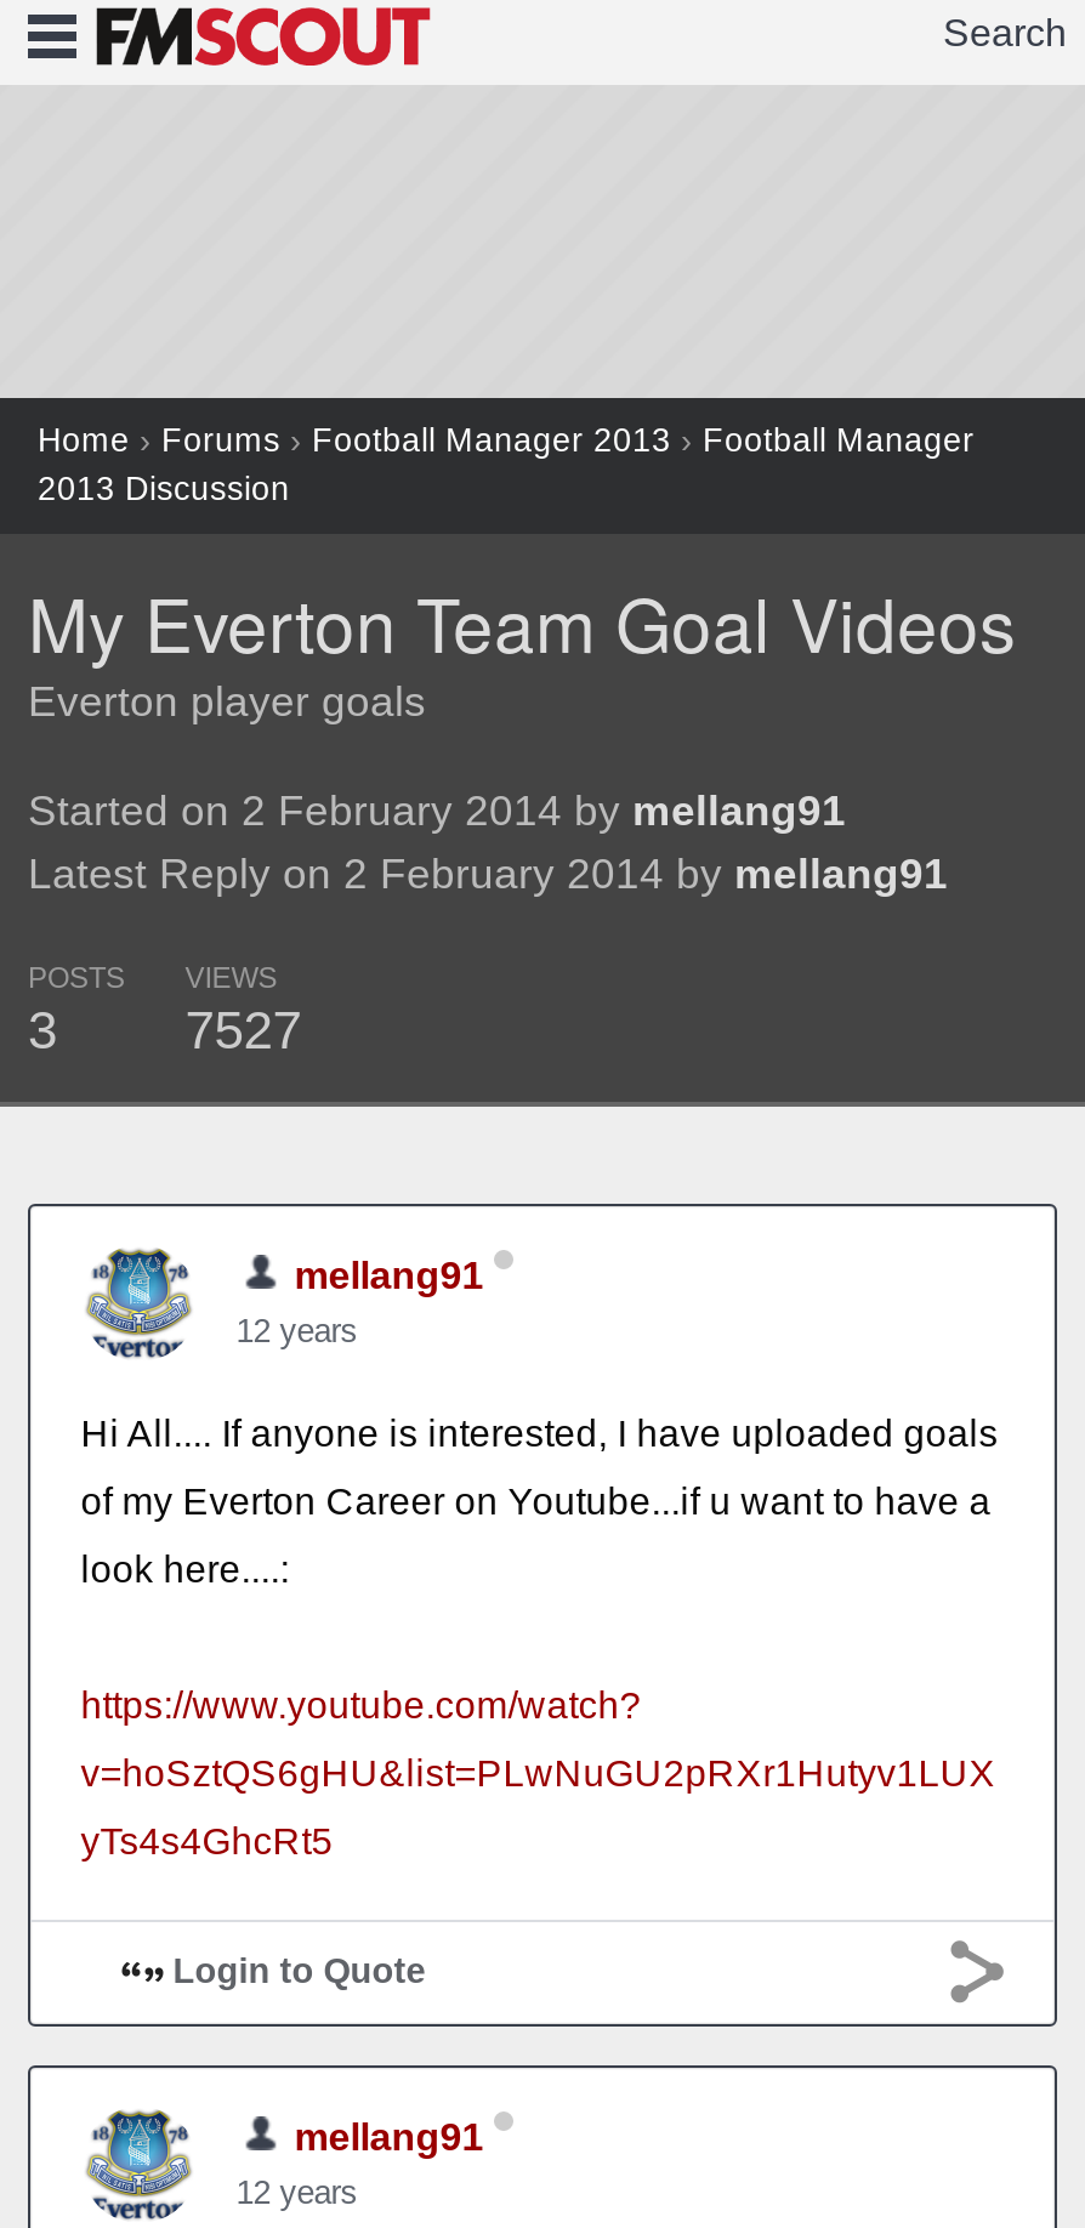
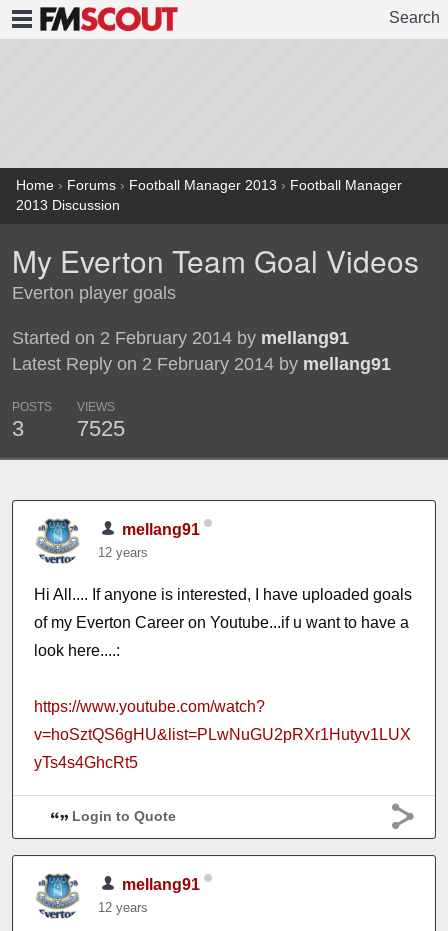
- 7527
+ 7525
